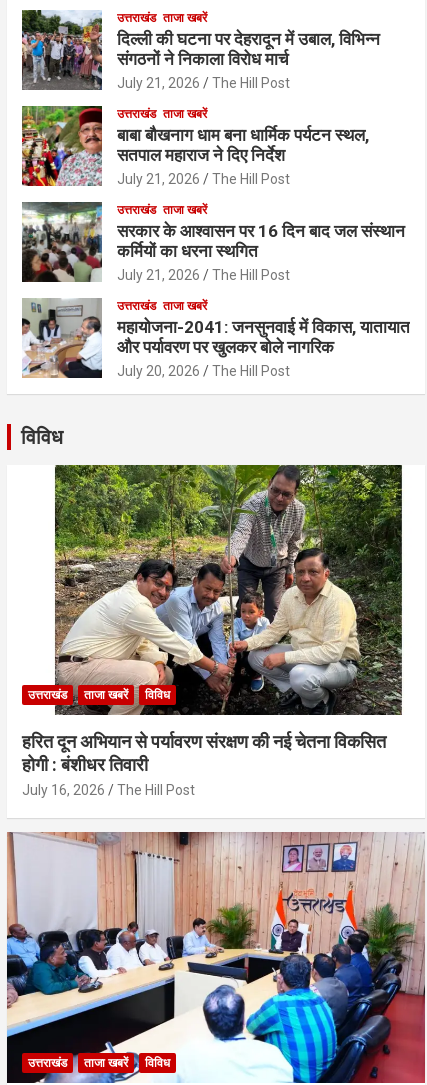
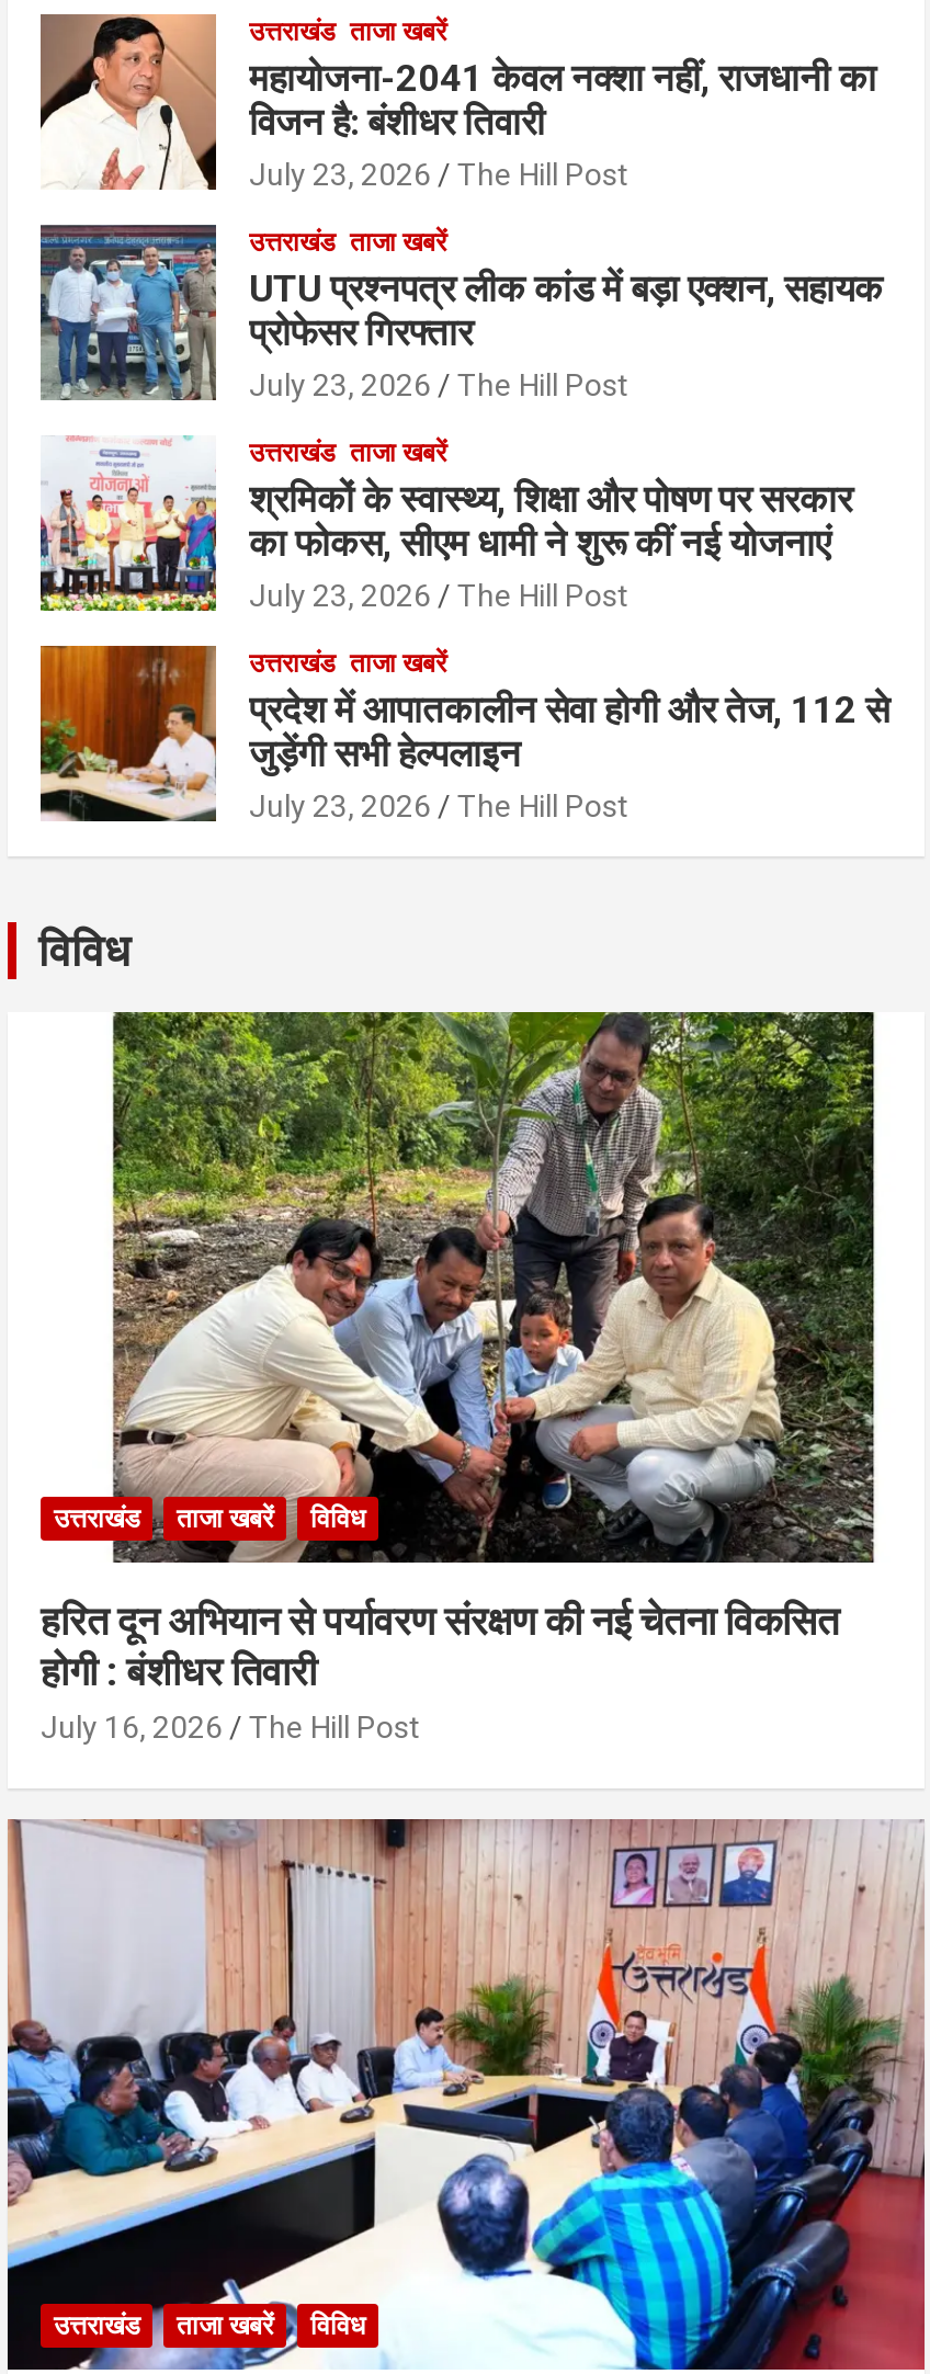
- [image]
- दिल्ली की घटना पर देहरादून में उबाल, विभिन्न
- संगठनों ने निकाला विरोध मार्च
- July 21, 2026
+ [image]
+ महायोजना-2041 केवल नक्शा नहीं, राजधानी का
+ विजन है: बंशीधर तिवारी
+ July 23, 2026

- [image]
- बाबा बौखनाग धाम बना धार्मिक पर्यटन स्थल,
- सतपाल महाराज ने दिए निर्देश
- July 21, 2026
+ [image]
+ UTU प्रश्नपत्र लीक कांड में बड़ा एक्शन, सहायक
+ प्रोफेसर गिरफ्तार
+ July 23, 2026

- [image]
- सरकार के आश्वासन पर 16 दिन बाद जल संस्थान
- कर्मियों का धरना स्थगित
- July 21, 2026
+ [image]
+ श्रमिकों के स्वास्थ्य, शिक्षा और पोषण पर सरकार
+ का फोकस, सीएम धामी ने शुरू कीं नई योजनाएं
+ July 23, 2026

- [image]
- महायोजना-2041: जनसुनवाई में विकास, यातायात
- और पर्यावरण पर खुलकर बोले नागरिक
- July 20, 2026
+ [image]
+ प्रदेश में आपातकालीन सेवा होगी और तेज, 112 से
+ जुड़ेंगी सभी हेल्पलाइन
+ July 23, 2026
